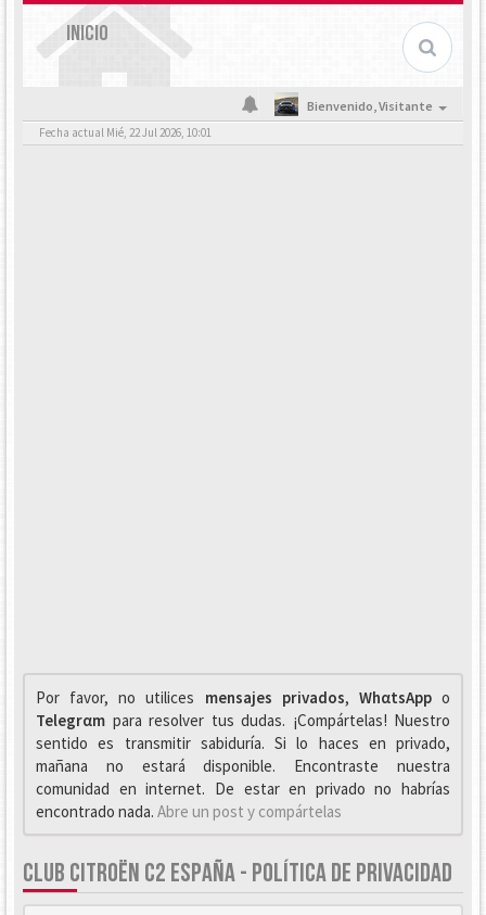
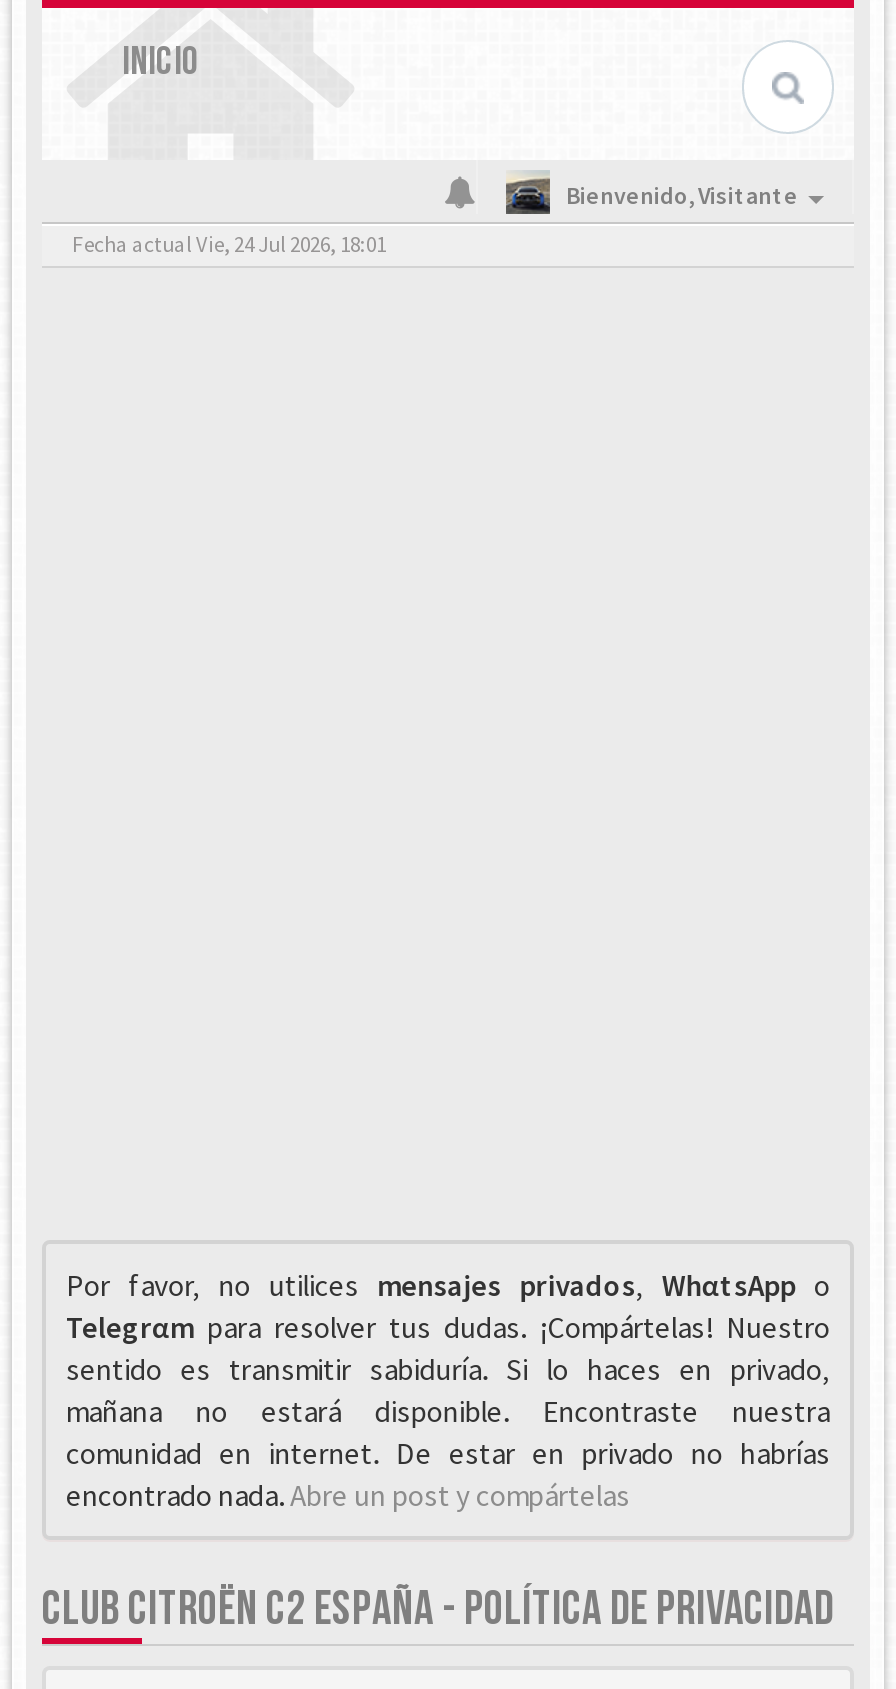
- Fecha actual Mié, 22 Jul 2026, 10:01
+ Fecha actual Vie, 24 Jul 2026, 18:01
